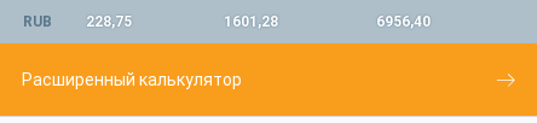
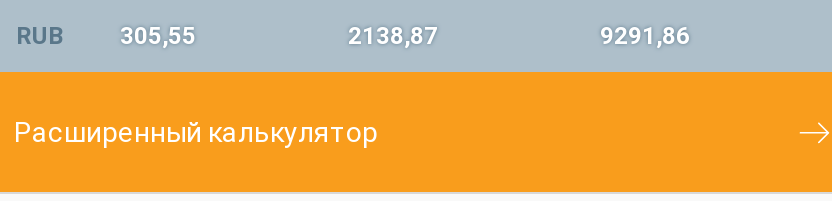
- RUB 228,75
+ RUB 305,55

- 1601,28
+ 2138,87

- 6956,40
+ 9291,86
